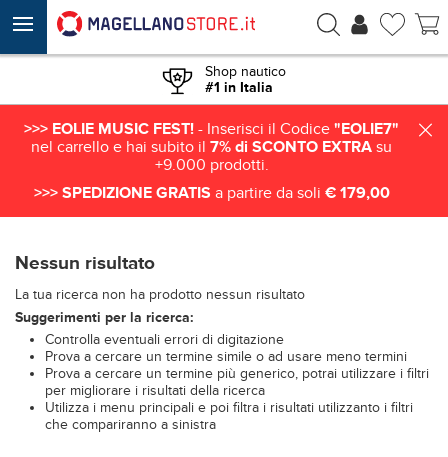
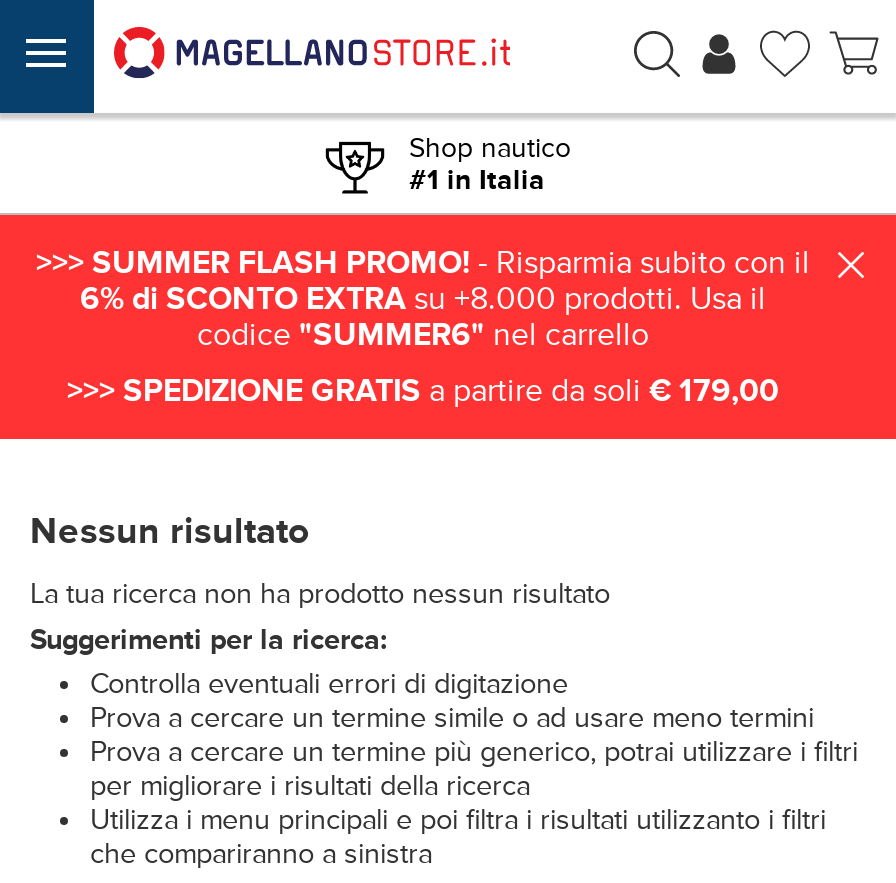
- >>> EOLIE MUSIC FEST! - Inserisci il Codice "EOLIE7"
- nel carrello e hai subito il 7% di SCONTO EXTRA su
- +9.000 prodotti.
+ >>> SUMMER FLASH PROMO! - Risparmia subito con il
+ 6% di SCONTO EXTRA su +8.000 prodotti. Usa il
+ codice "SUMMER6" nel carrello
